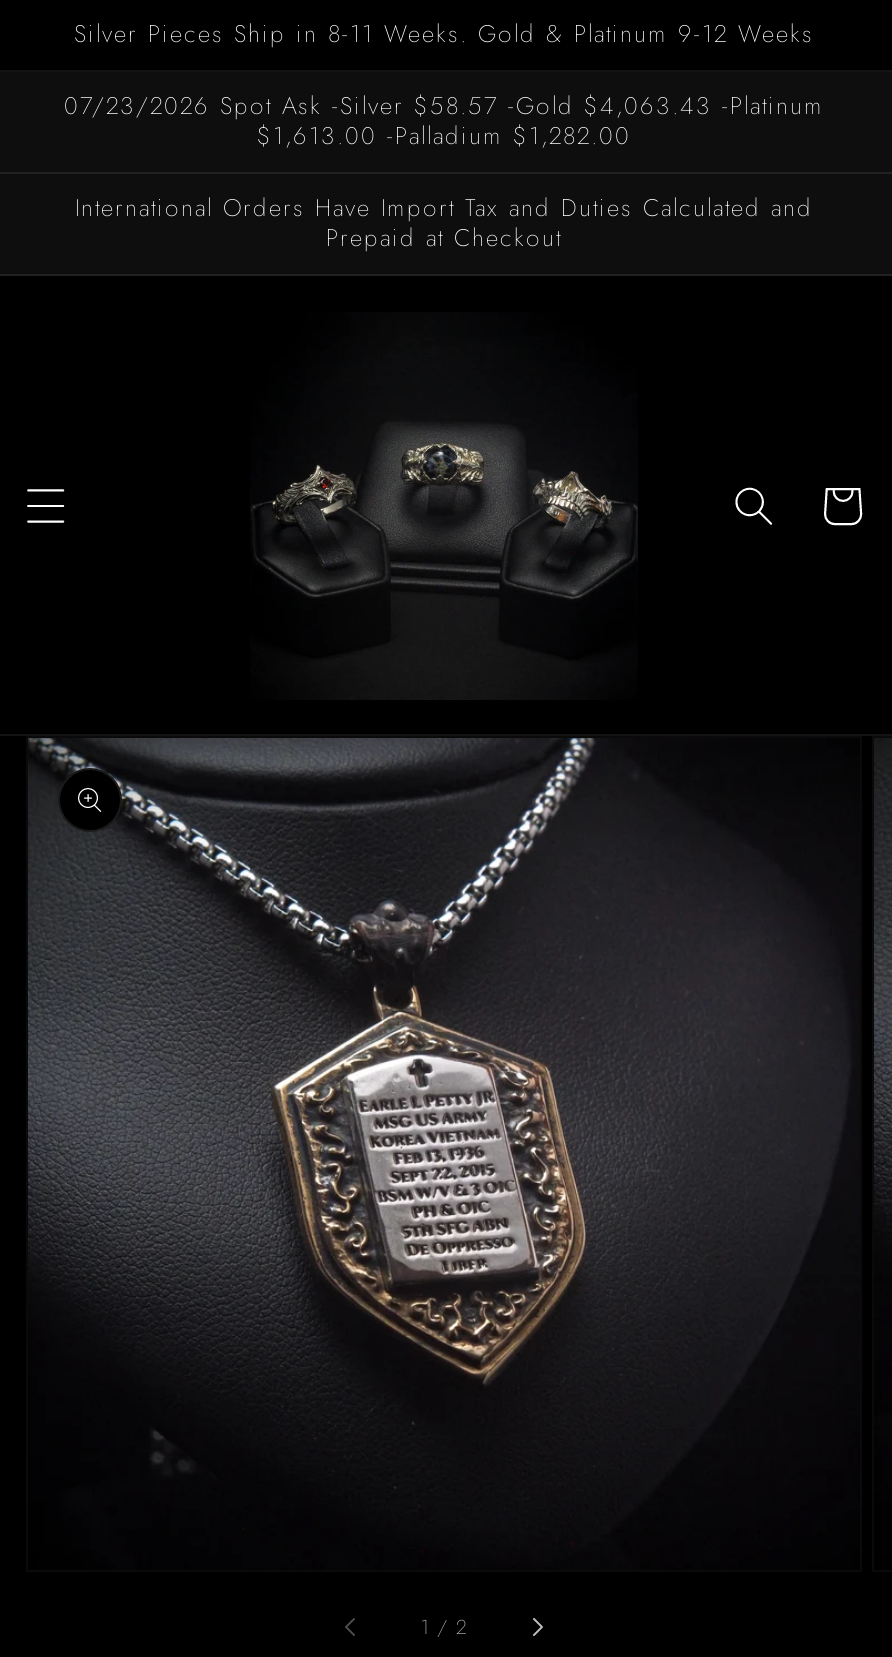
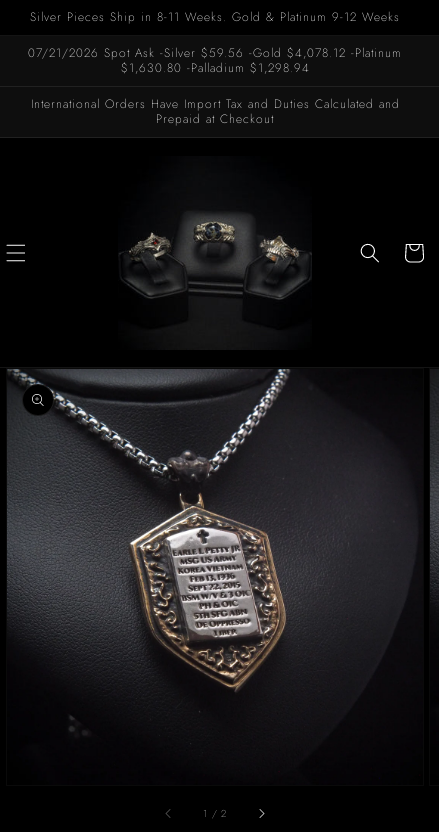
- 07/23/2026 Spot Ask -Silver $58.57 -Gold $4,063.43 -Platinum
+ 07/21/2026 Spot Ask -Silver $59.56 -Gold $4,078.12 -Platinum

- $1,613.00 -Palladium $1,282.00
+ $1,630.80 -Palladium $1,298.94
